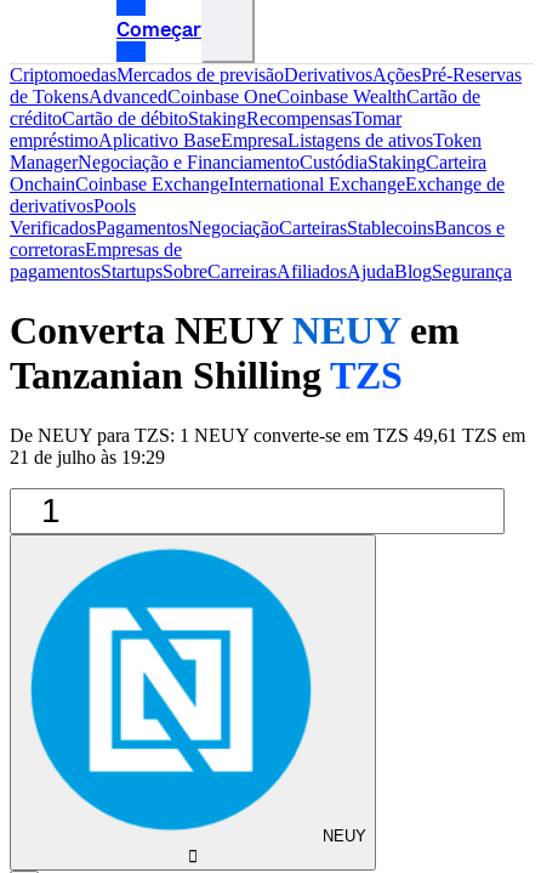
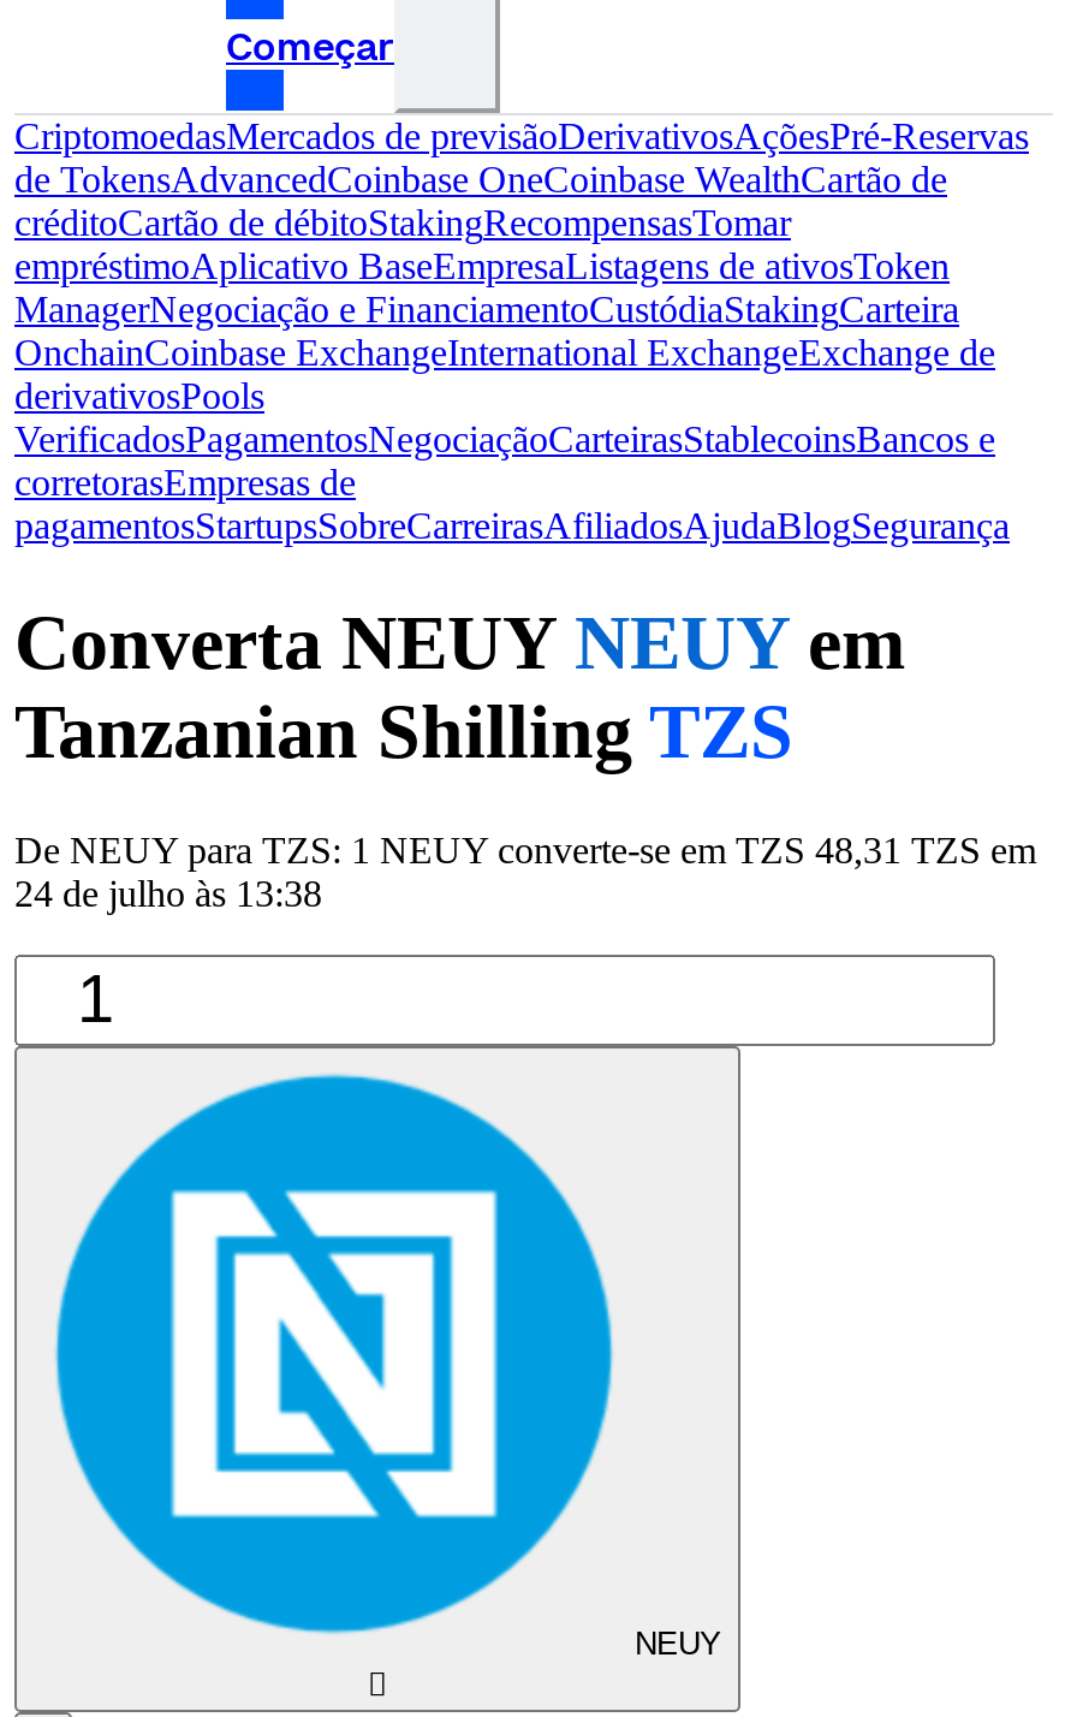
- De NEUY para TZS: 1 NEUY converte-se em TZS 49,61 TZS em
+ De NEUY para TZS: 1 NEUY converte-se em TZS 48,31 TZS em

- 21 de julho às 19:29
+ 24 de julho às 13:38
